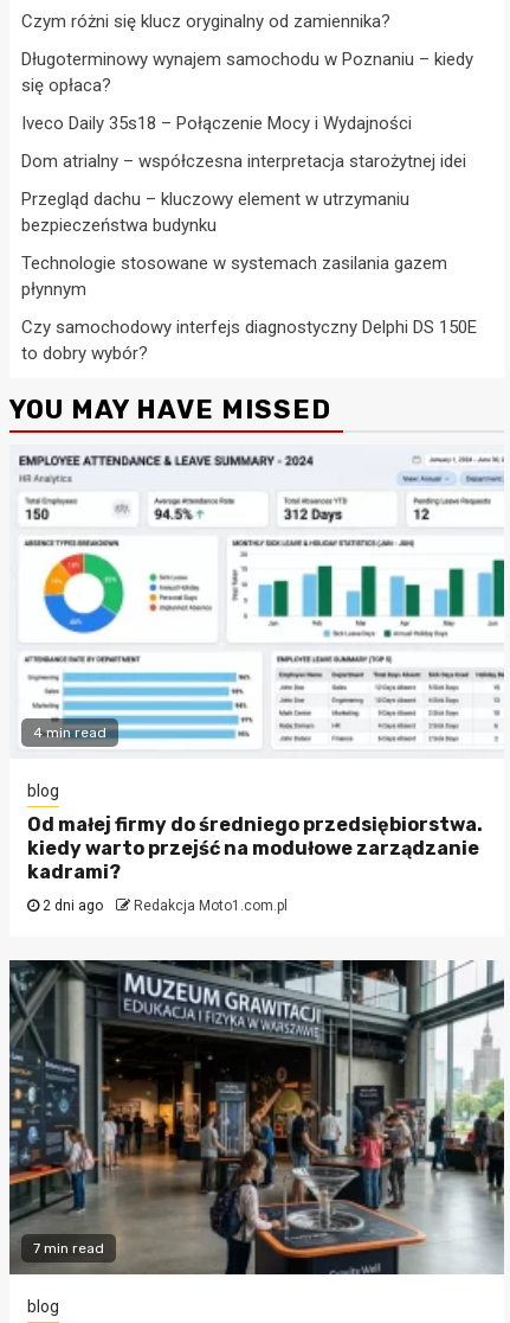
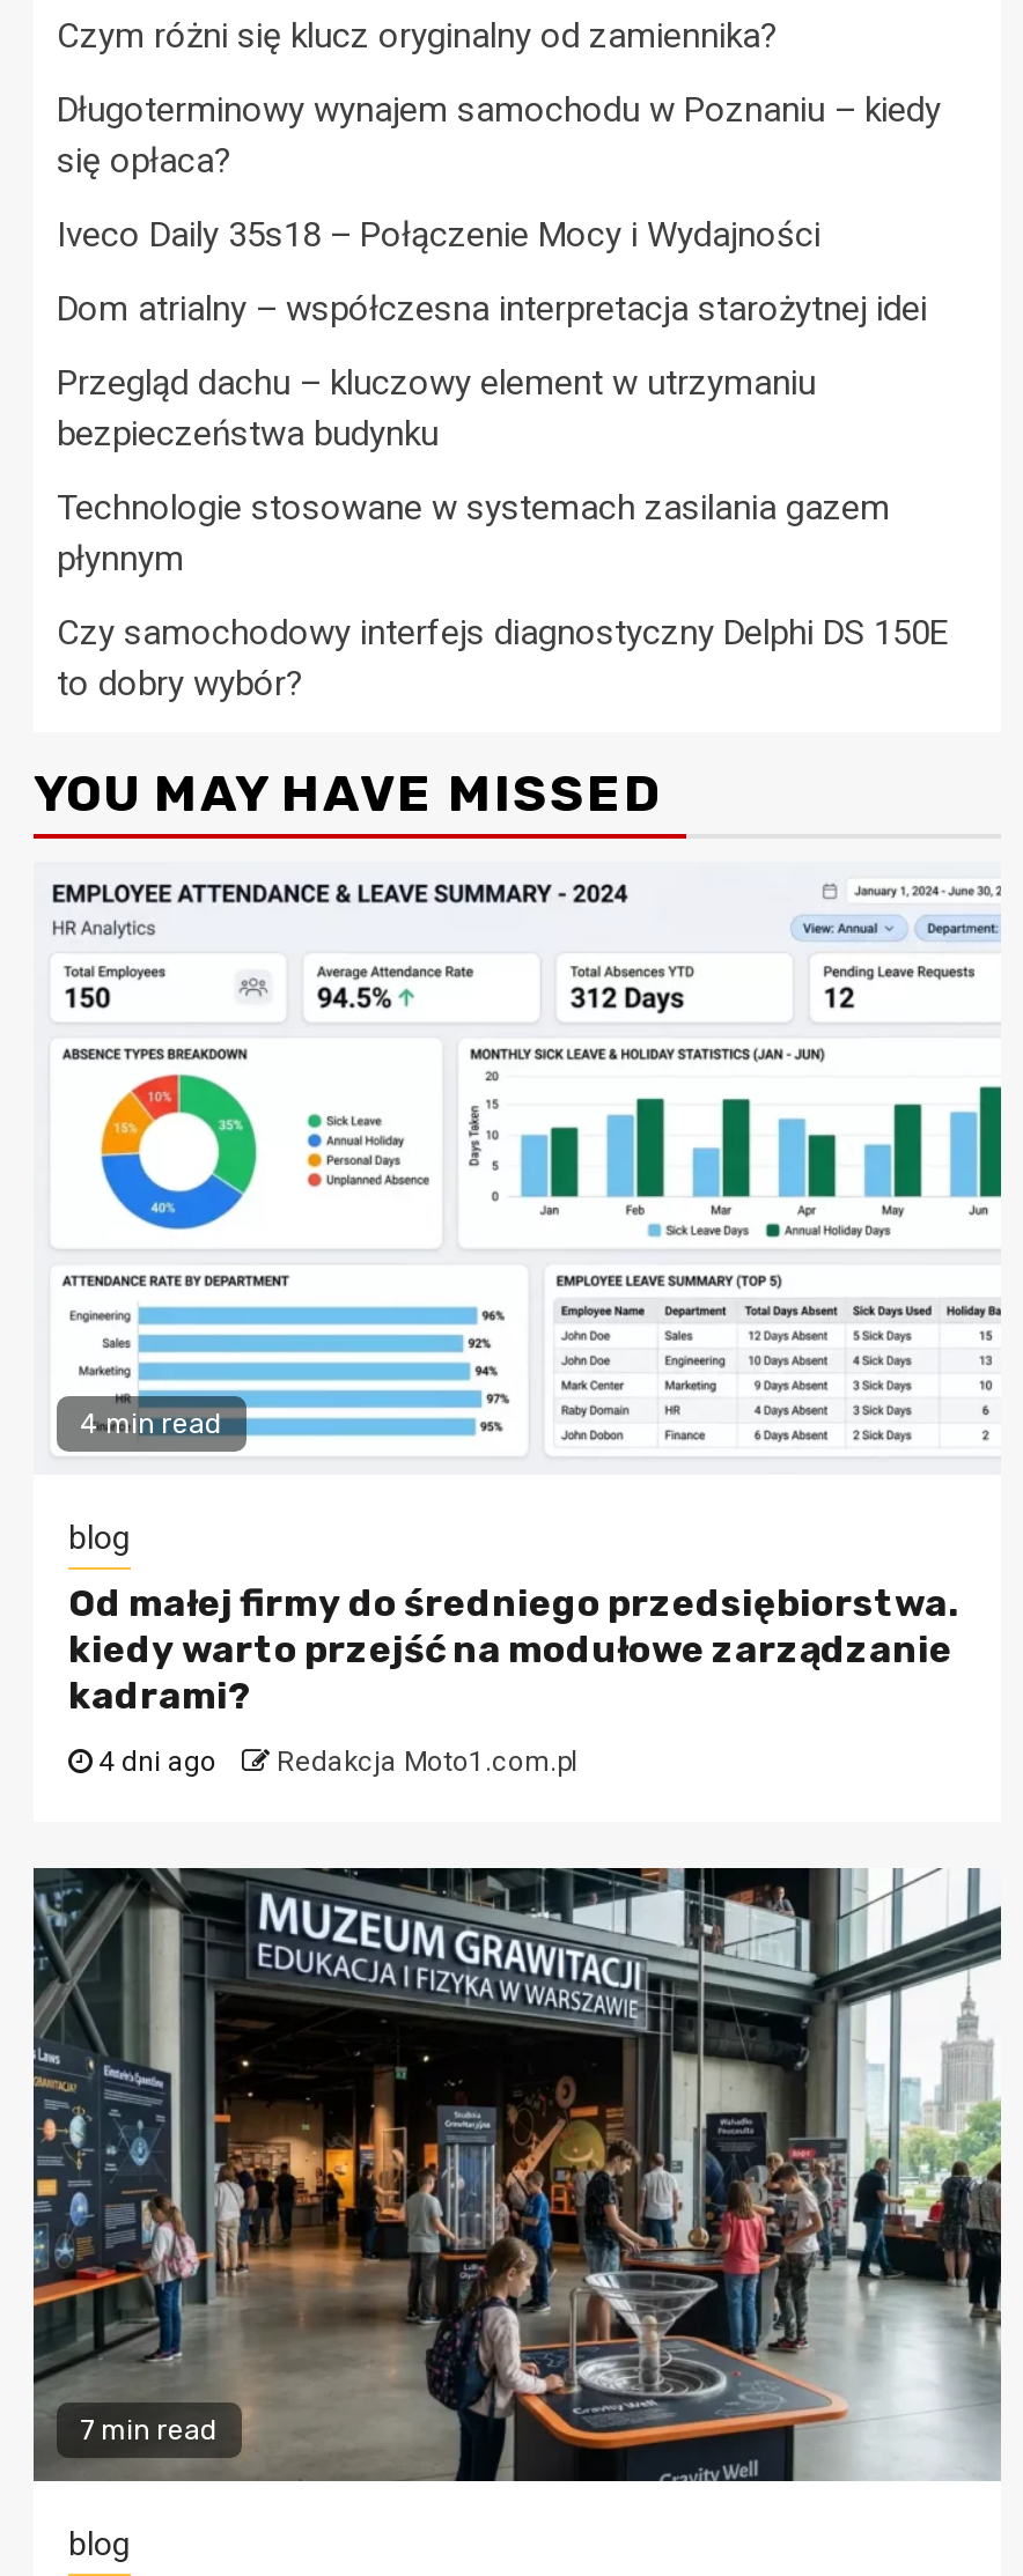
- 2 dni ago Redakcja Moto1.com.pl
+ 4 dni ago Redakcja Moto1.com.pl
